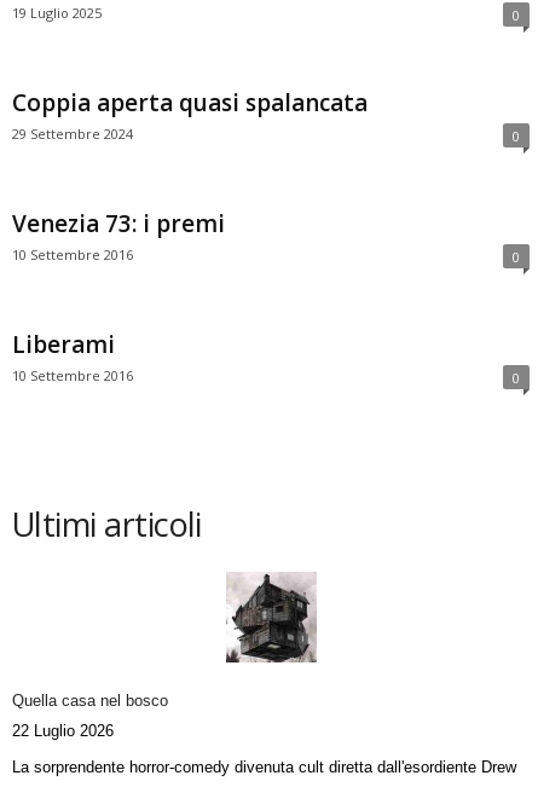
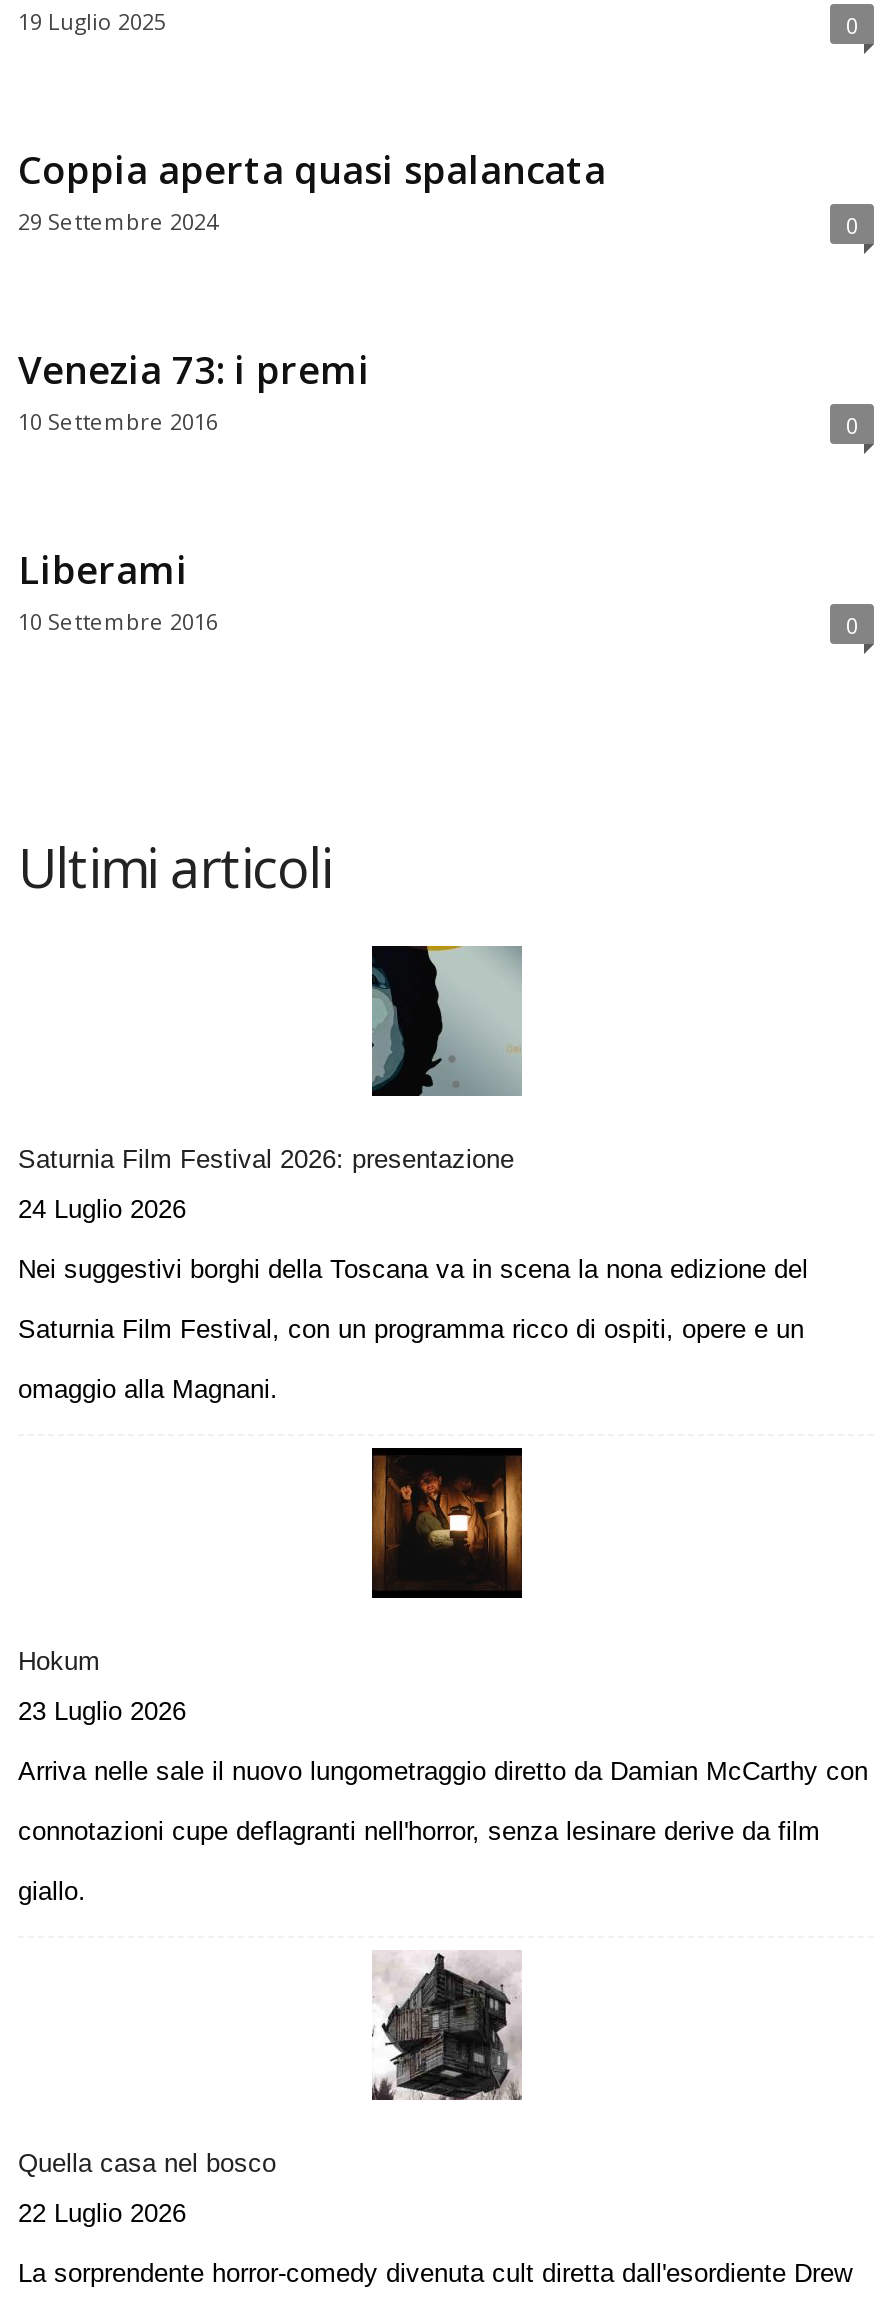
+ [image]
+ Saturnia Film Festival 2026: presentazione
+ 24 Luglio 2026
+ Nei suggestivi borghi della Toscana va in scena la nona edizione del
+ Saturnia Film Festival, con un programma ricco di ospiti, opere e un
+ omaggio alla Magnani.

+ [image]
+ Hokum
+ 23 Luglio 2026
+ Arriva nelle sale il nuovo lungometraggio diretto da Damian McCarthy con
+ connotazioni cupe deflagranti nell'horror, senza lesinare derive da film
+ giallo.
